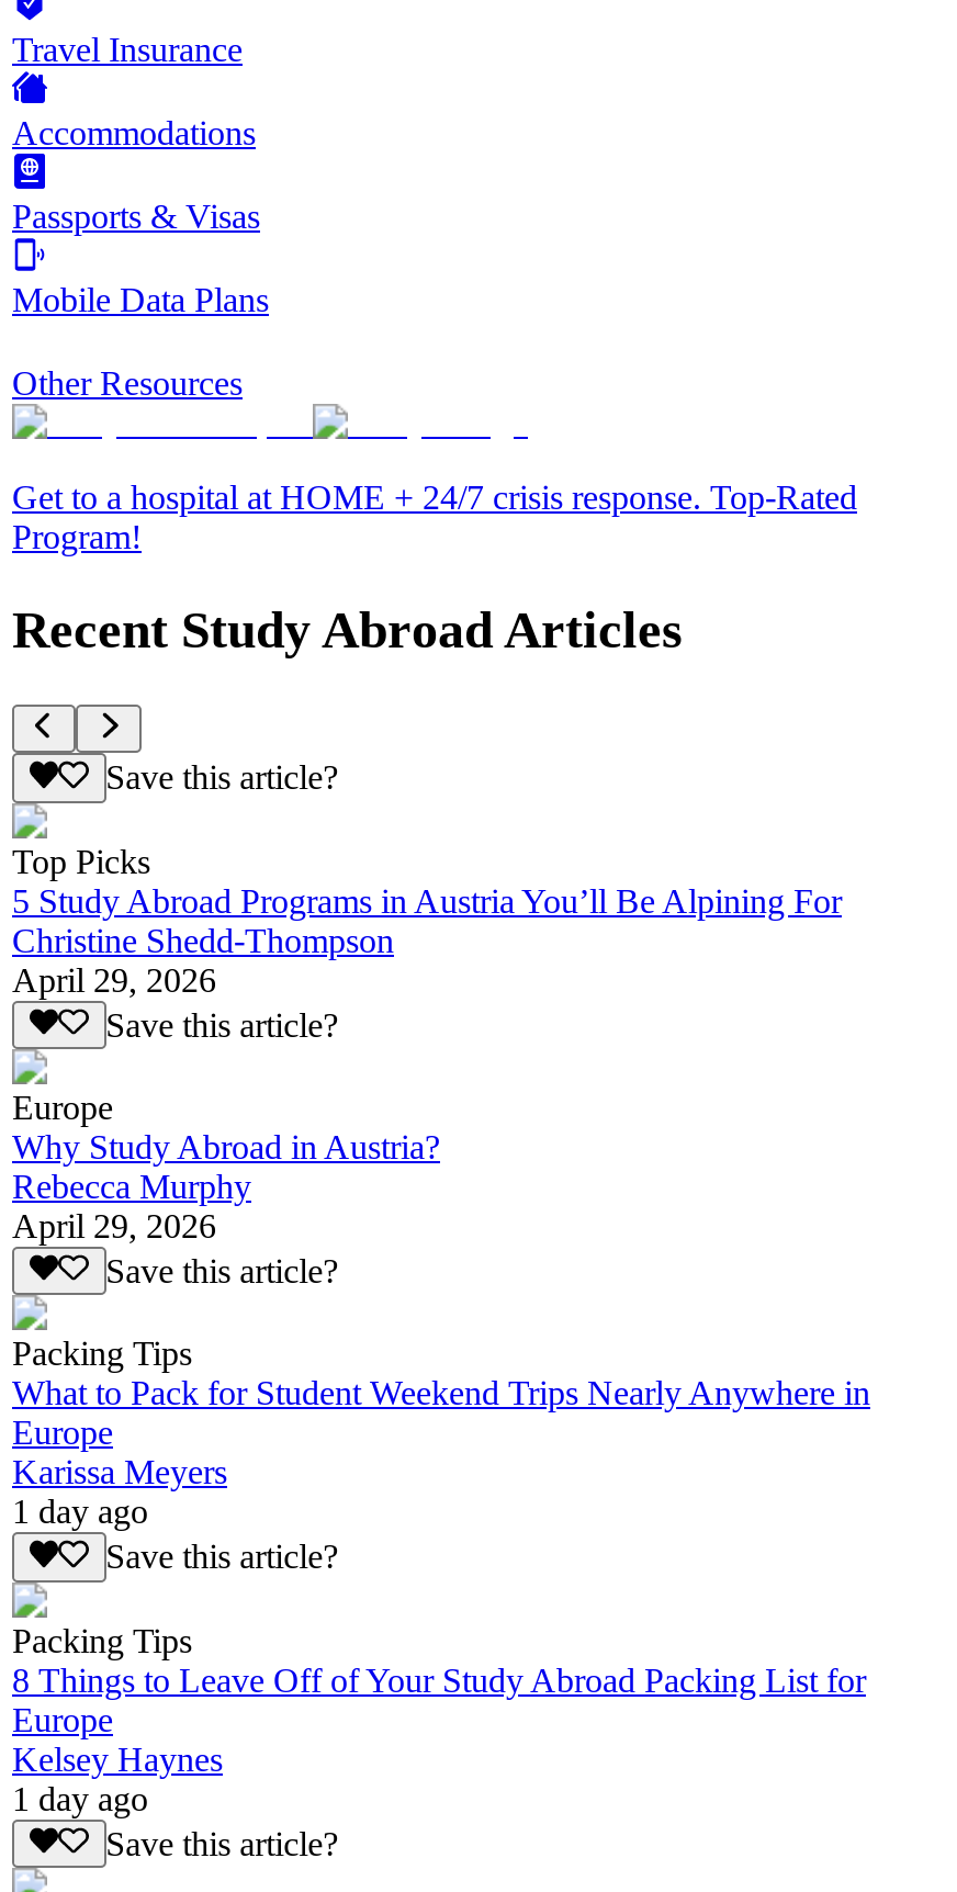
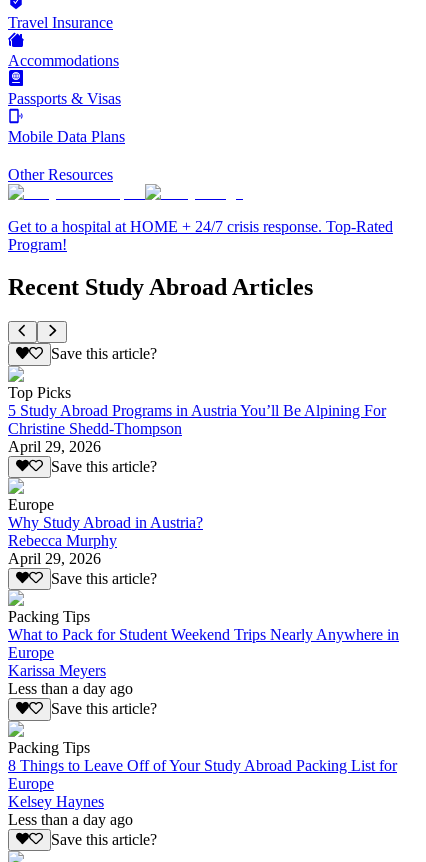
- 1 day ago
+ Less than a day ago

- 1 day ago
+ Less than a day ago
